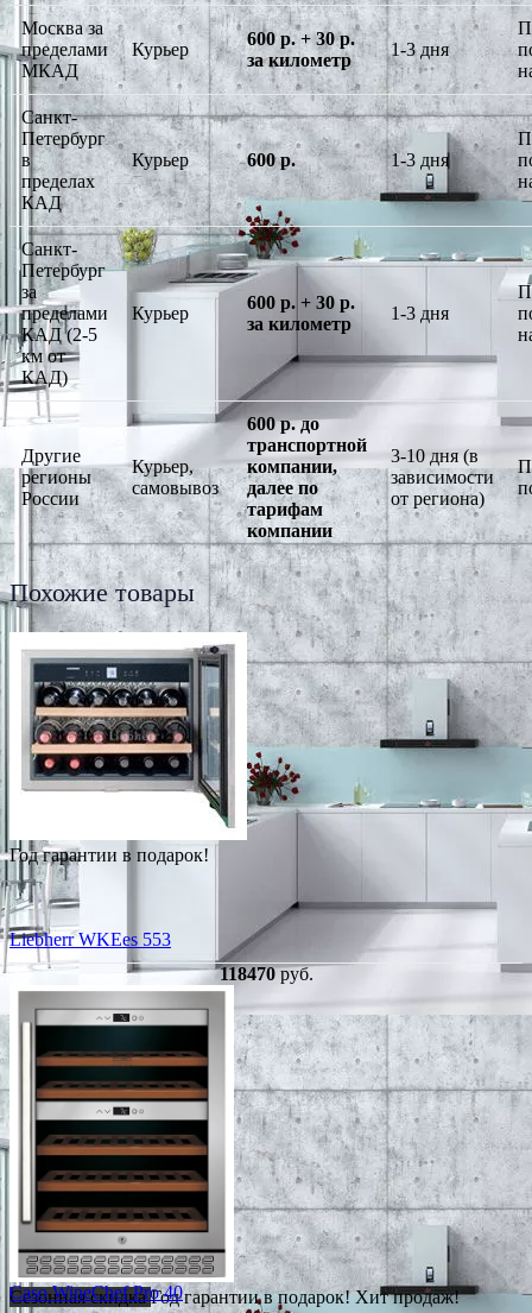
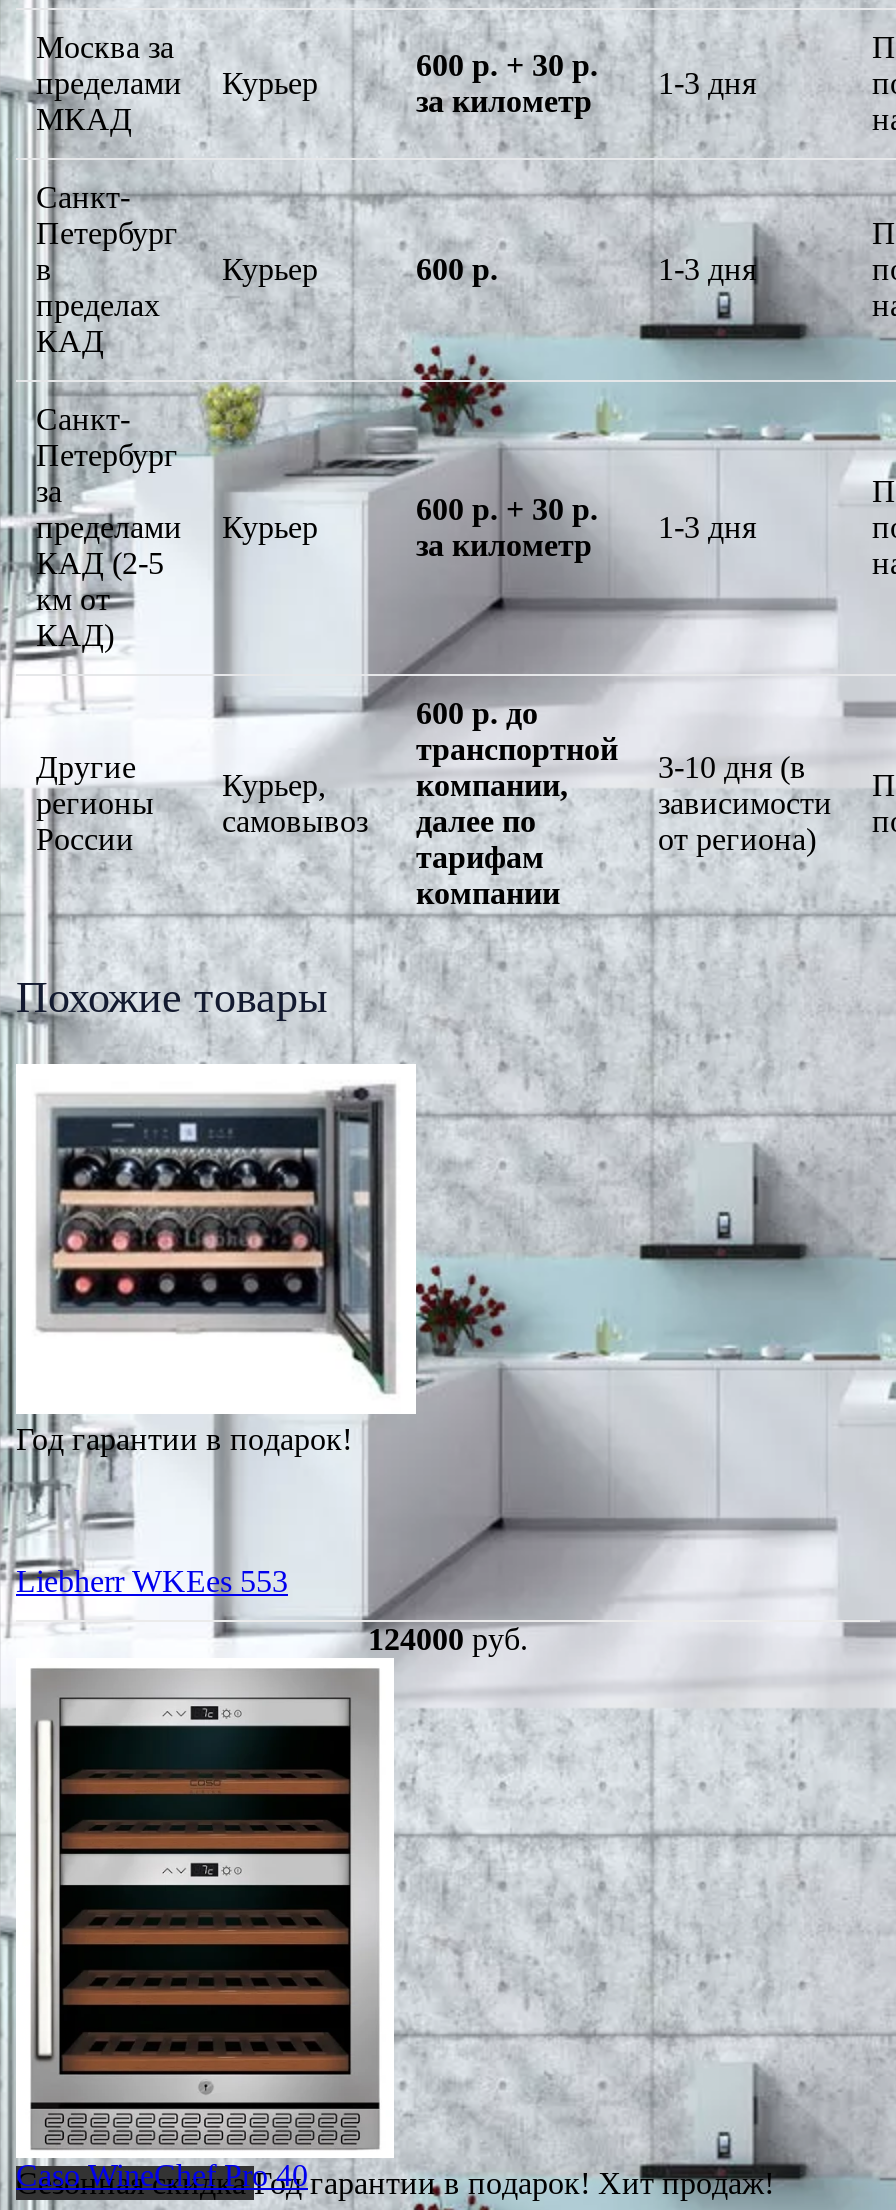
- 118470 руб.
+ 124000 руб.
